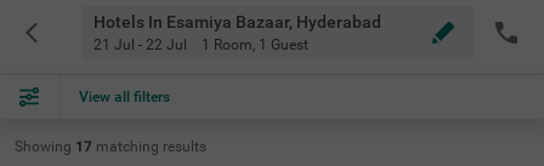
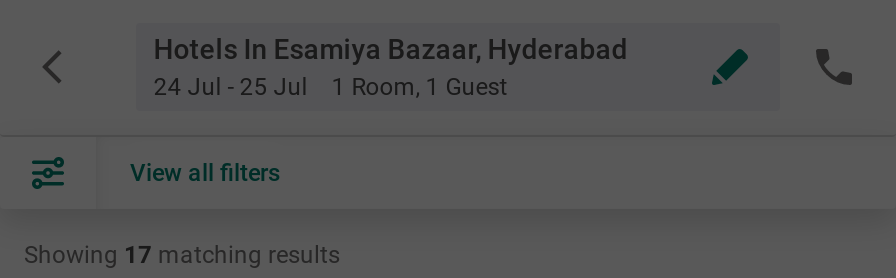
- 21 Jul - 22 Jul 1 Room, 1 Guest
+ 24 Jul - 25 Jul 1 Room, 1 Guest
